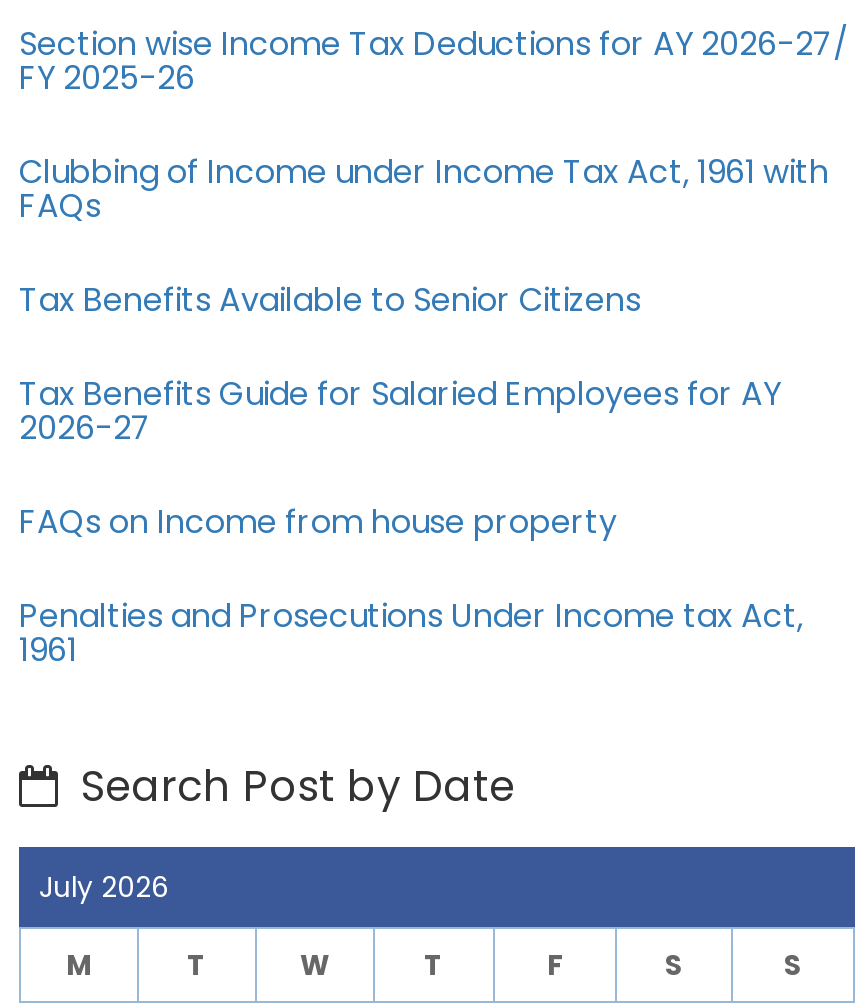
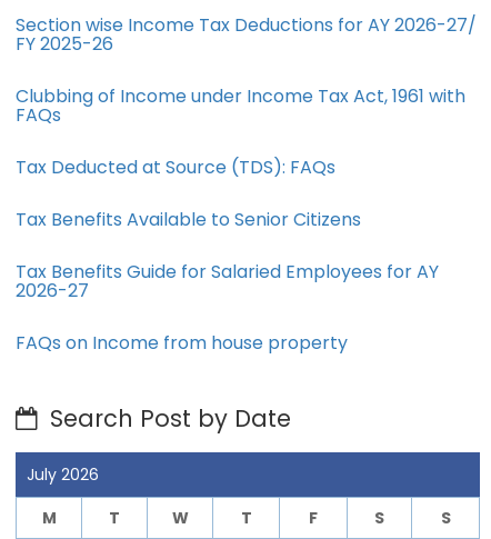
+ Tax Deducted at Source (TDS): FAQs

moved down: Tax Benefits Available to Senior Citizens | Tax Benefits Guide for Salaried Employees for AY | 2026-27 | FAQs on Income from house property

- Penalties and Prosecutions Under Income tax Act,
- 1961
